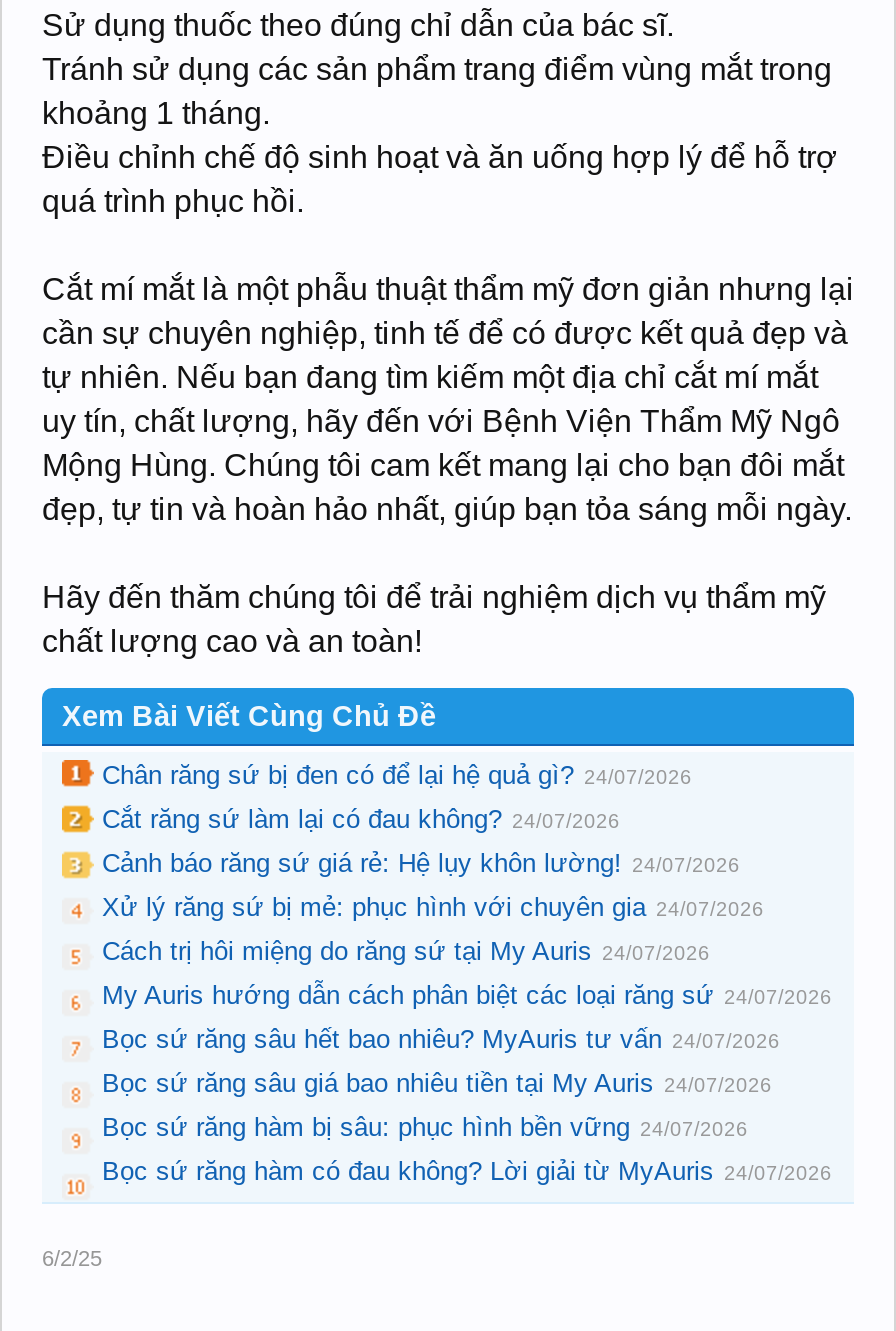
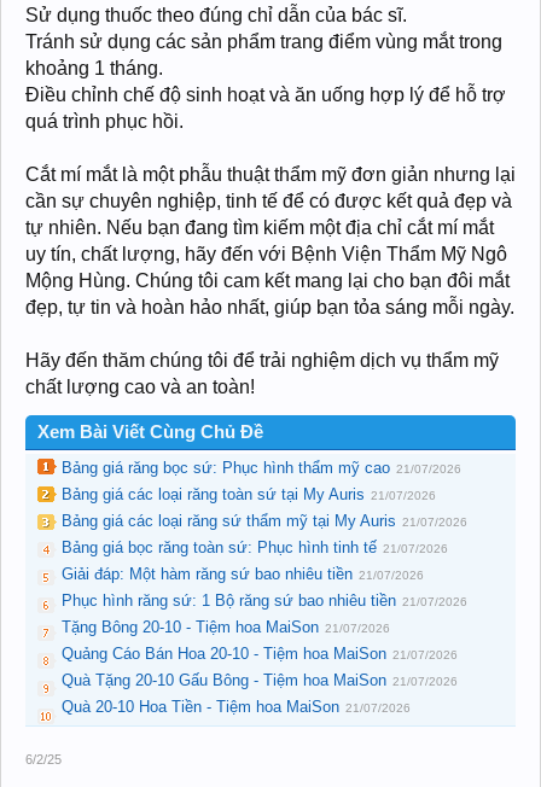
- Chân răng sứ bị đen có để lại hệ quả gì? 24/07/2026
+ Bảng giá răng bọc sứ: Phục hình thẩm mỹ cao 21/07/2026

- Cắt răng sứ làm lại có đau không? 24/07/2026
+ Bảng giá các loại răng toàn sứ tại My Auris 21/07/2026

- Cảnh báo răng sứ giá rẻ: Hệ lụy khôn lường! 24/07/2026
+ Bảng giá các loại răng sứ thẩm mỹ tại My Auris 21/07/2026

- Xử lý răng sứ bị mẻ: phục hình với chuyên gia 24/07/2026
+ Bảng giá bọc răng toàn sứ: Phục hình tinh tế 21/07/2026

- Cách trị hôi miệng do răng sứ tại My Auris 24/07/2026
+ Giải đáp: Một hàm răng sứ bao nhiêu tiền 21/07/2026

- My Auris hướng dẫn cách phân biệt các loại răng sứ 24/07/2026
+ Phục hình răng sứ: 1 Bộ răng sứ bao nhiêu tiền 21/07/2026

- Bọc sứ răng sâu hết bao nhiêu? MyAuris tư vấn 24/07/2026
+ Tặng Bông 20-10 - Tiệm hoa MaiSon 21/07/2026

- Bọc sứ răng sâu giá bao nhiêu tiền tại My Auris 24/07/2026
+ Quảng Cáo Bán Hoa 20-10 - Tiệm hoa MaiSon 21/07/2026

- Bọc sứ răng hàm bị sâu: phục hình bền vững 24/07/2026
+ Quà Tặng 20-10 Gấu Bông - Tiệm hoa MaiSon 21/07/2026

- Bọc sứ răng hàm có đau không? Lời giải từ MyAuris 24/07/2026
+ Quà 20-10 Hoa Tiền - Tiệm hoa MaiSon 21/07/2026
